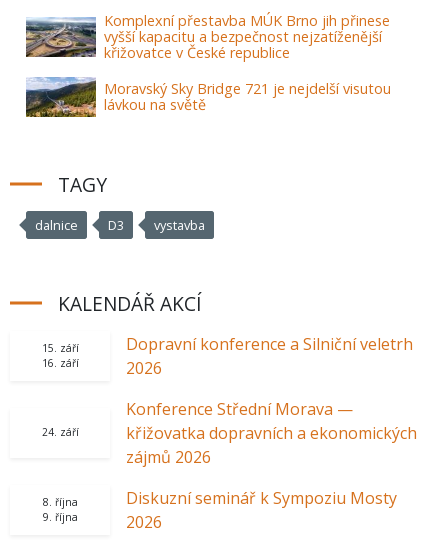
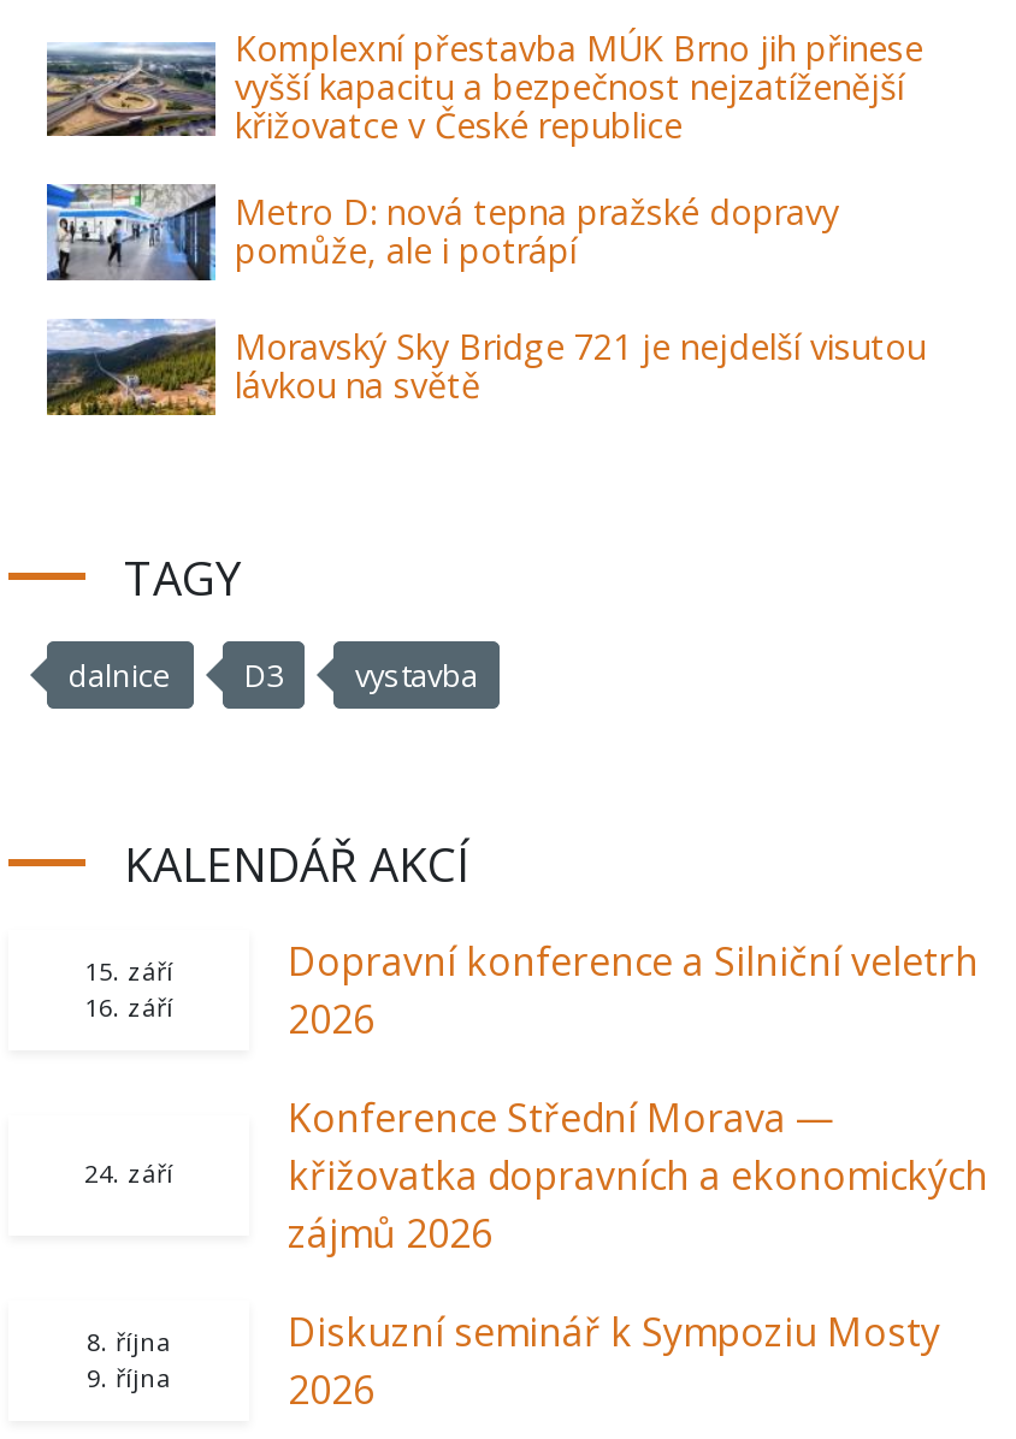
+ [image]
+ Metro D: nová tepna pražské dopravy
+ pomůže, ale i potrápí
